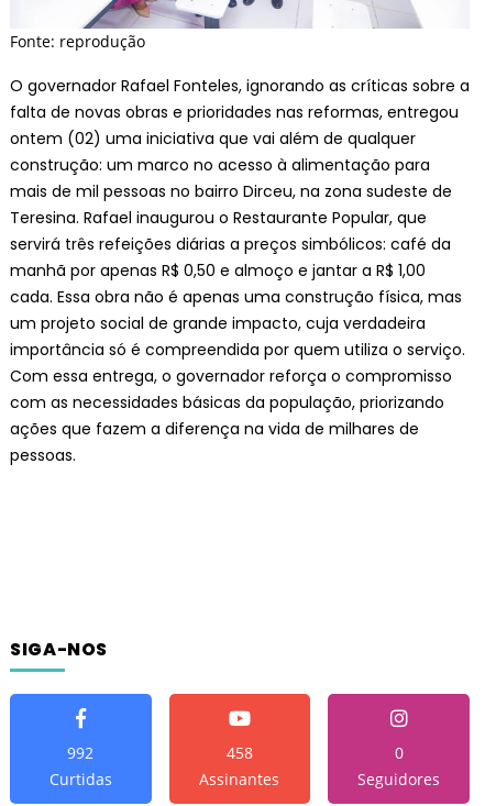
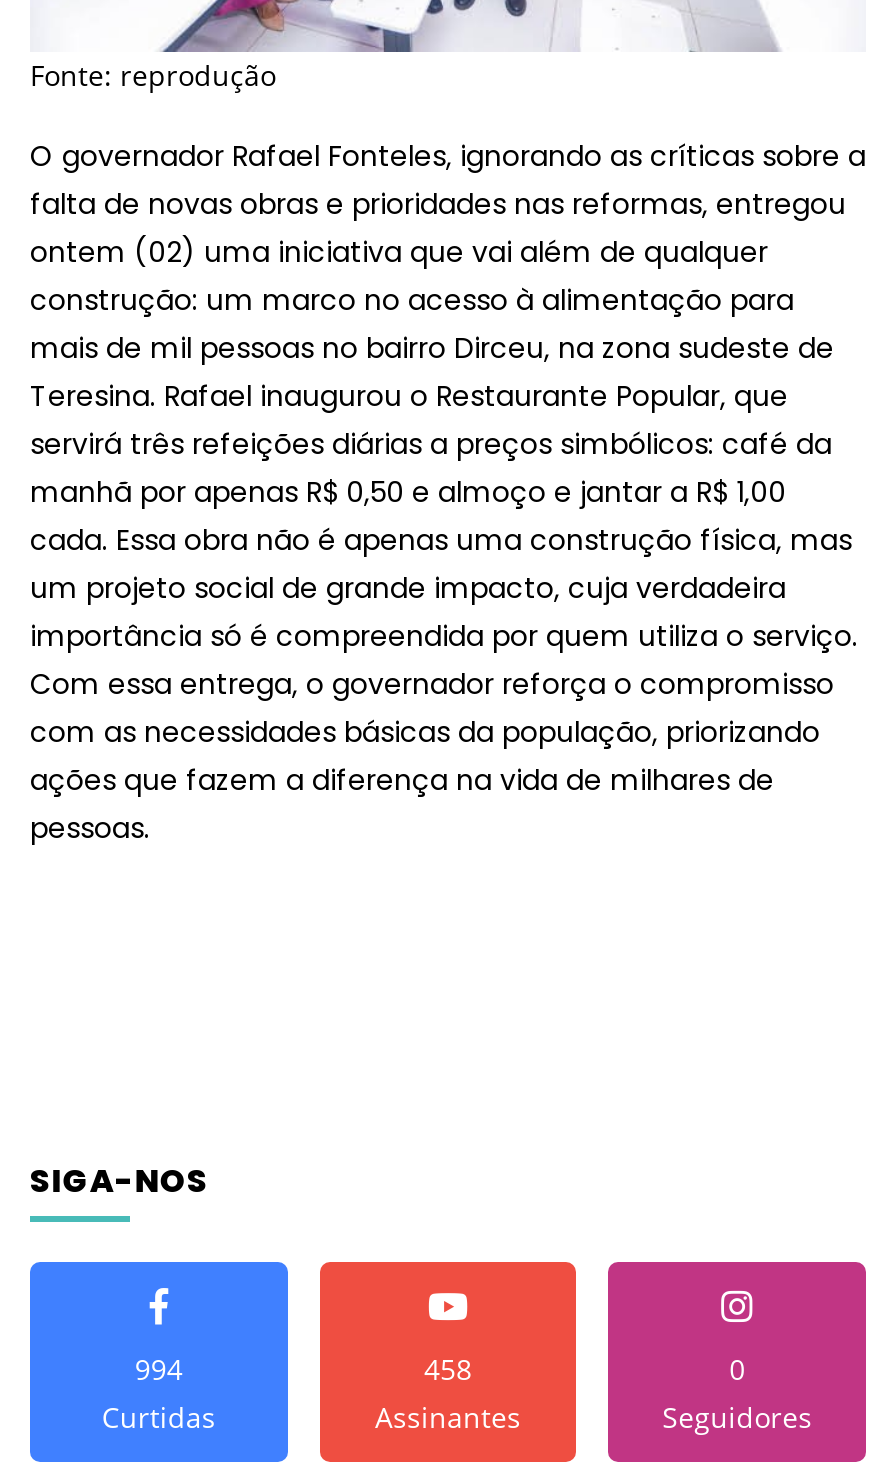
- 992
+ 994
